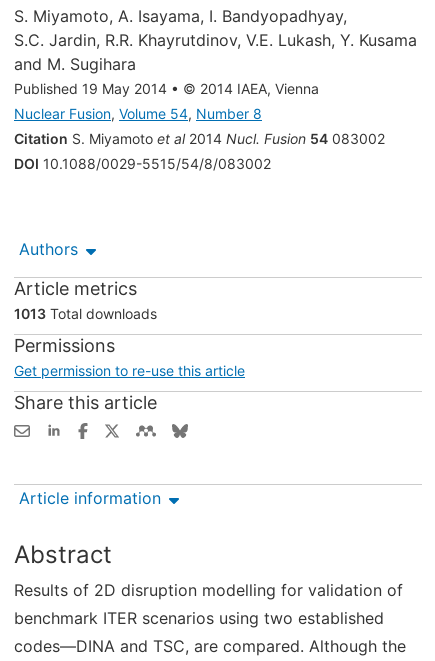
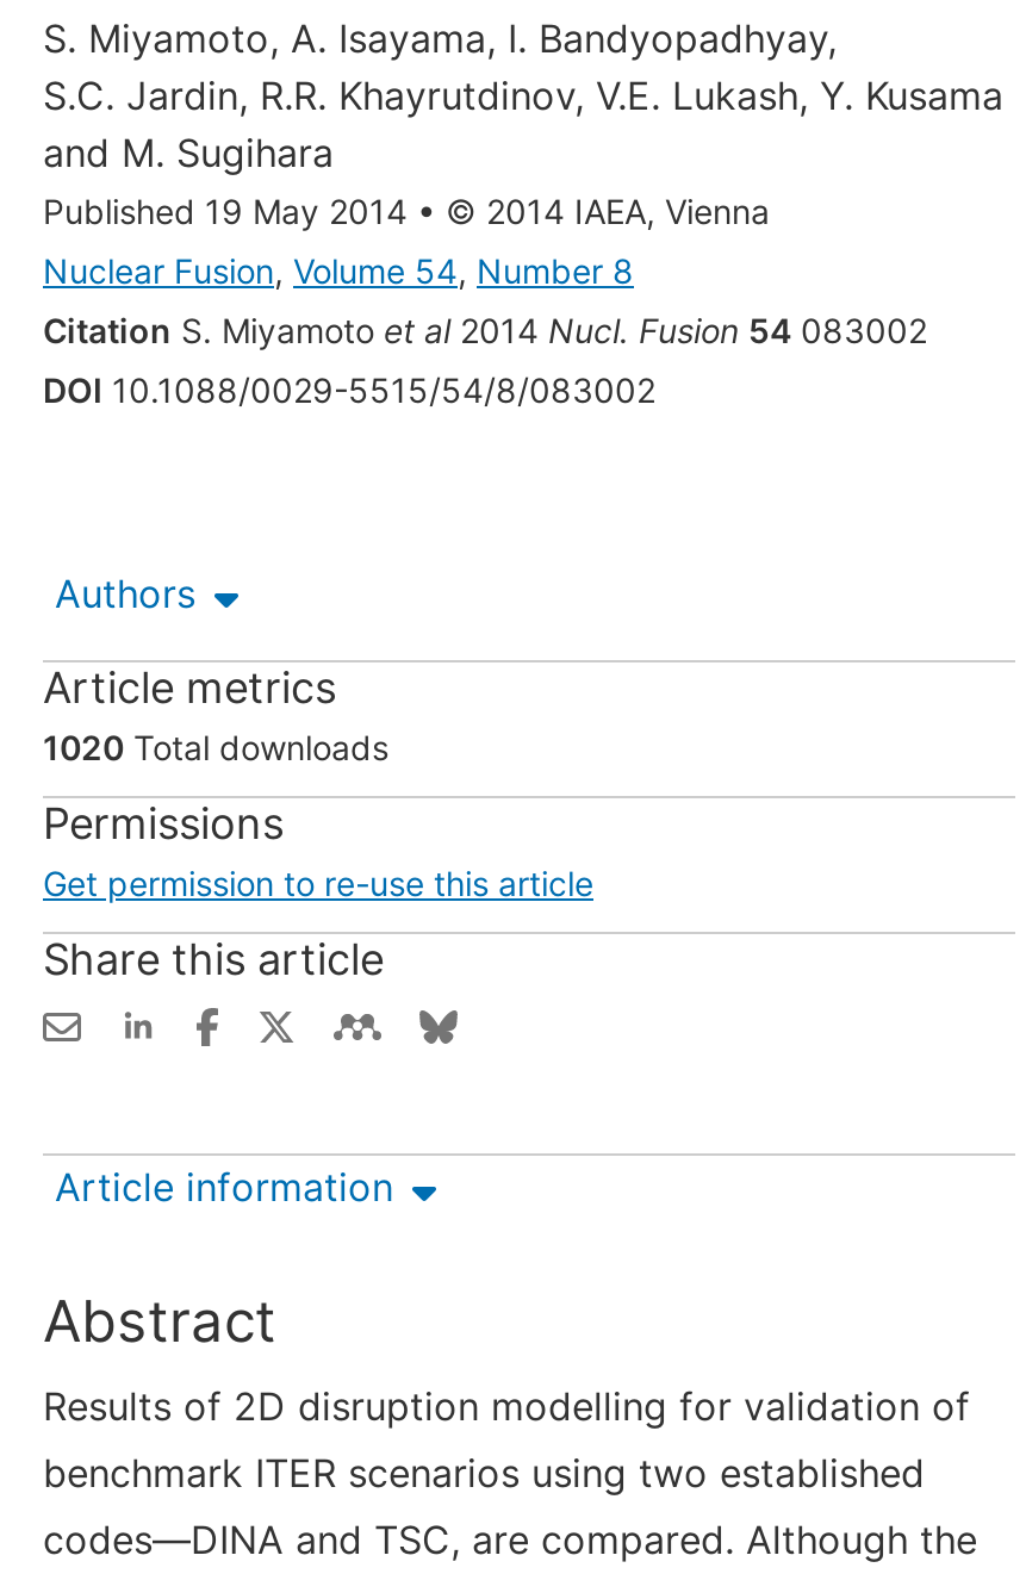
- 1013 Total downloads
+ 1020 Total downloads
